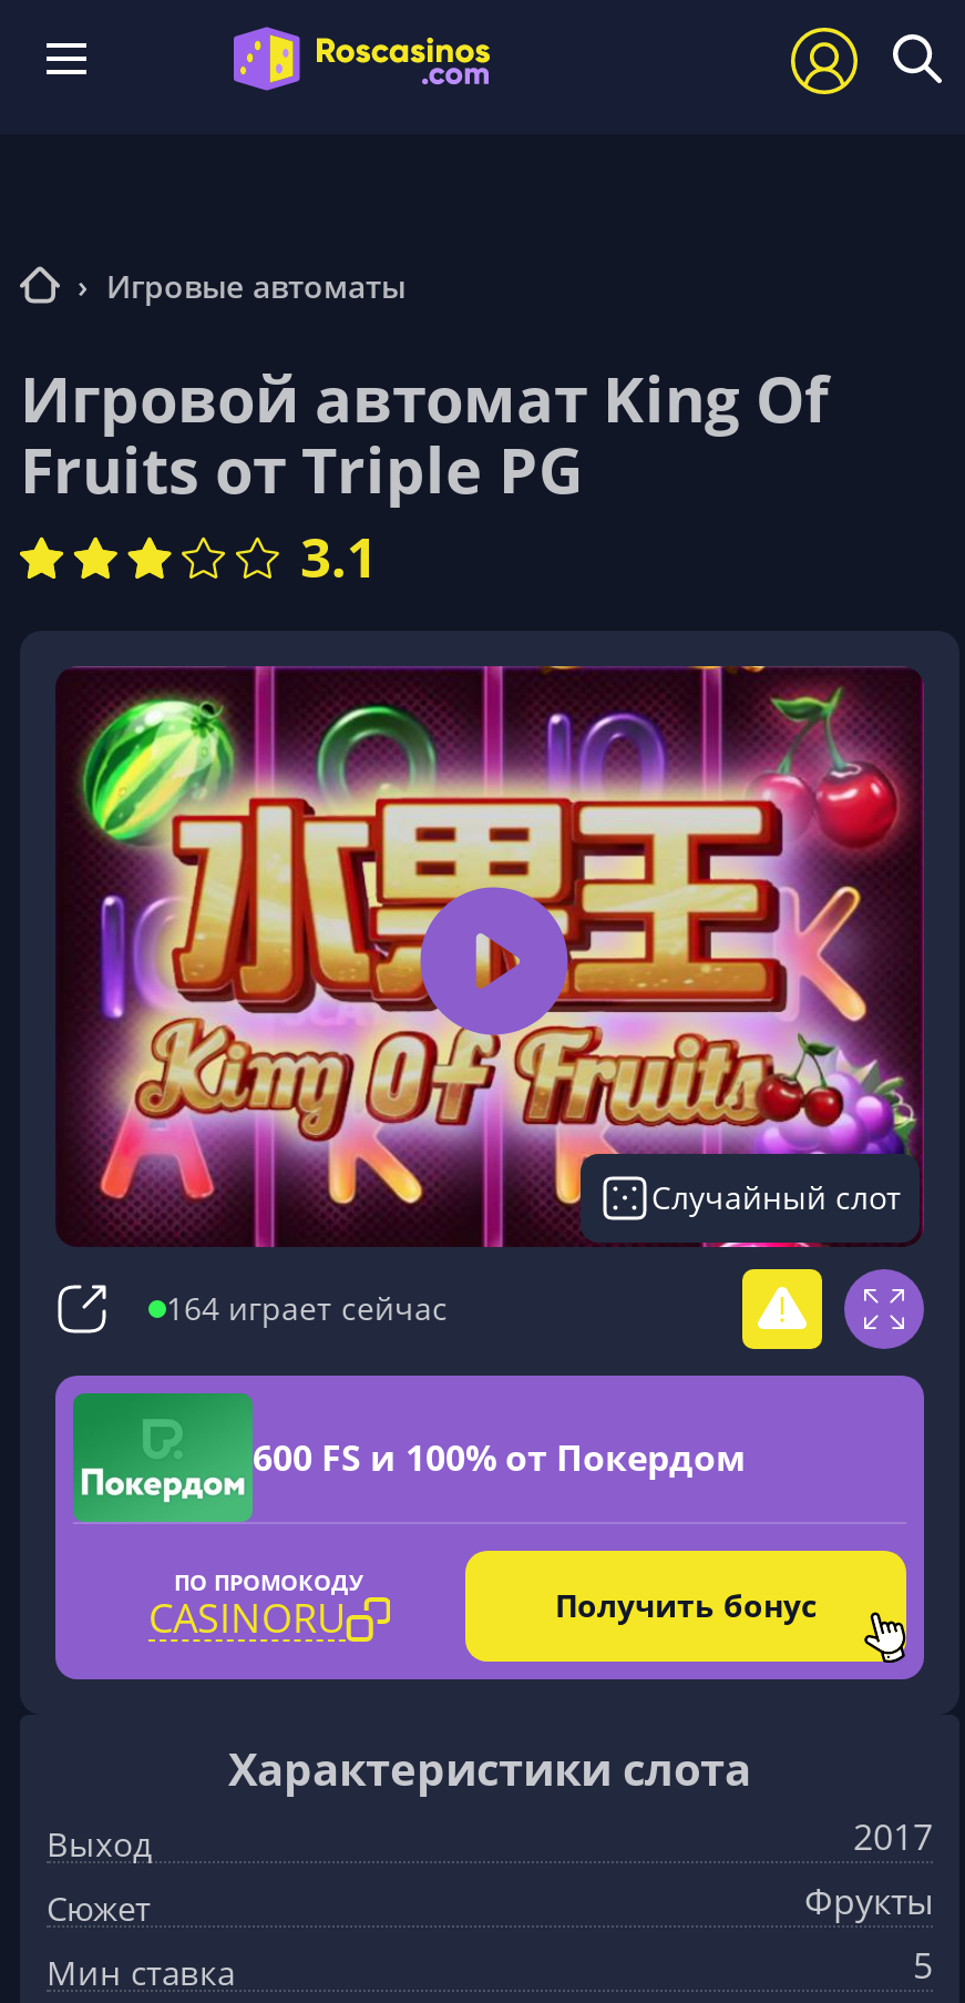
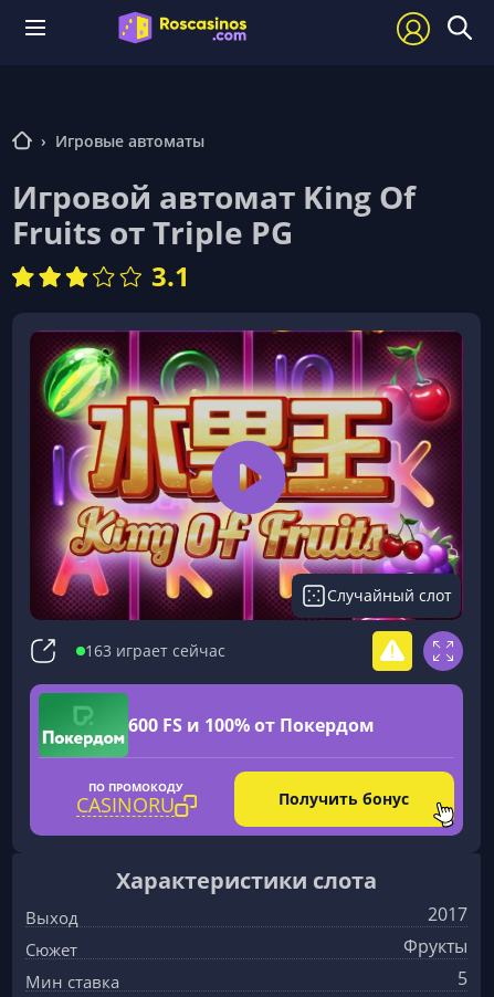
- 164 играет сейчас
+ 163 играет сейчас
